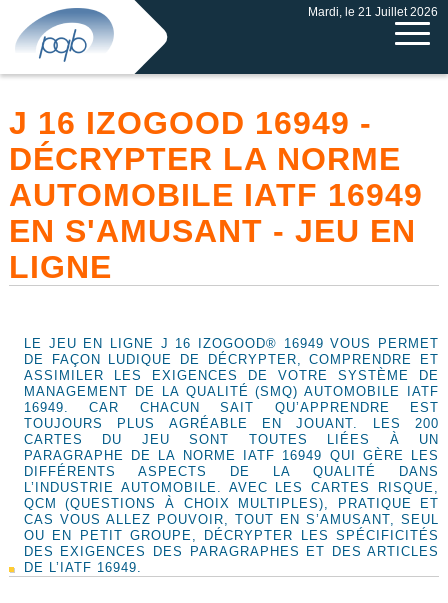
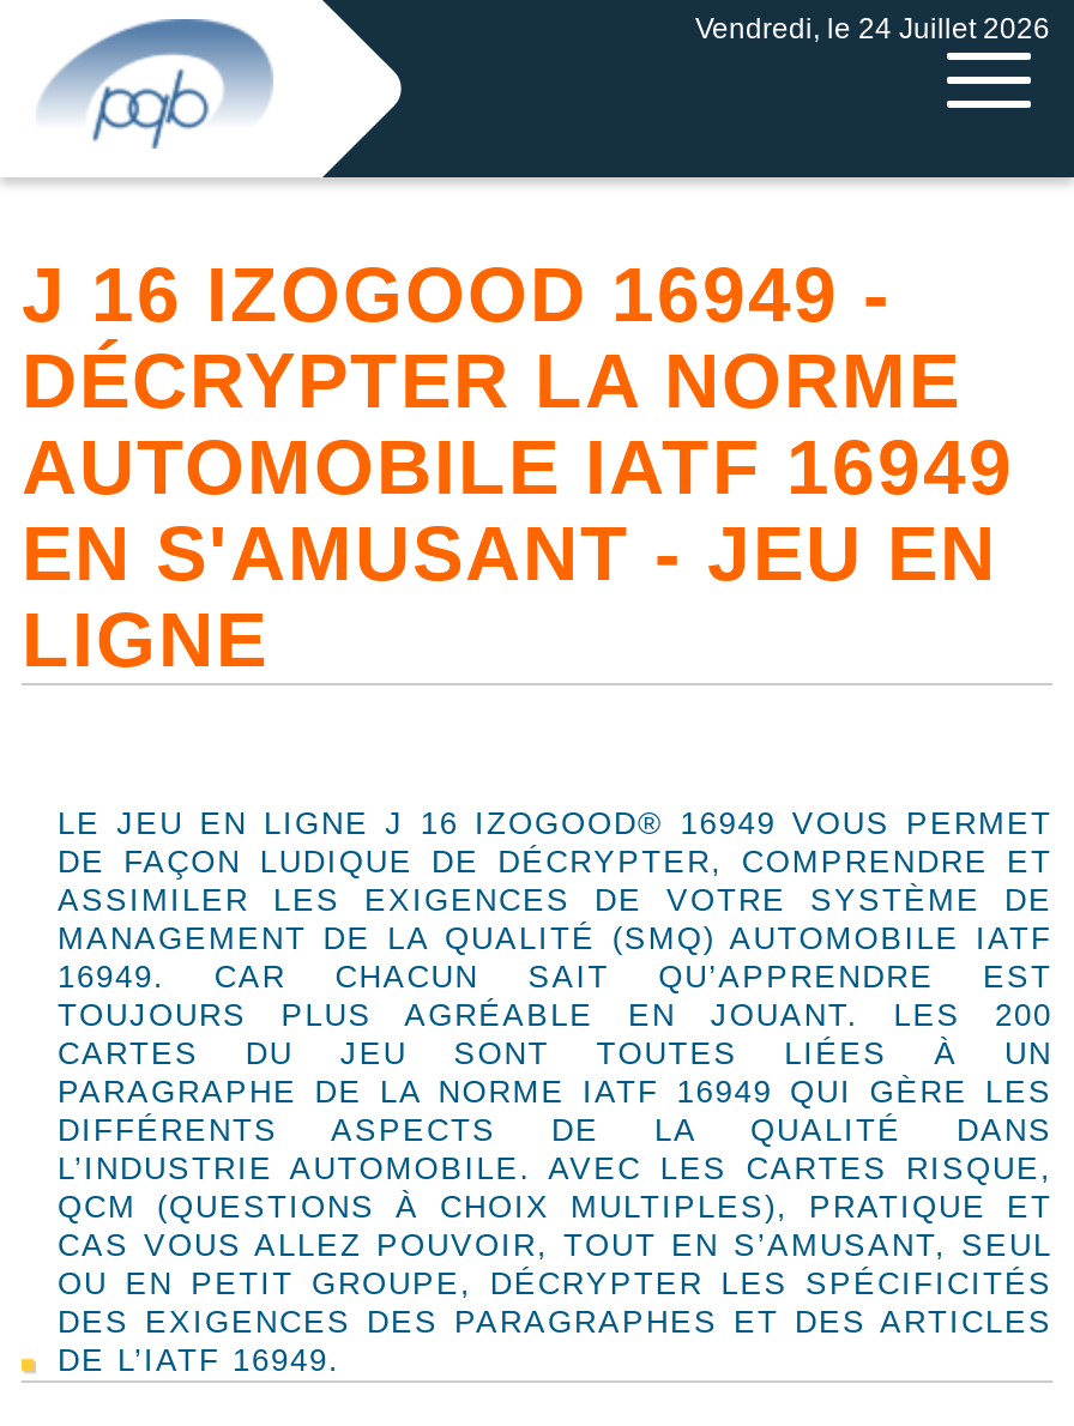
- Mardi, le 21 Juillet 2026
+ Vendredi, le 24 Juillet 2026
